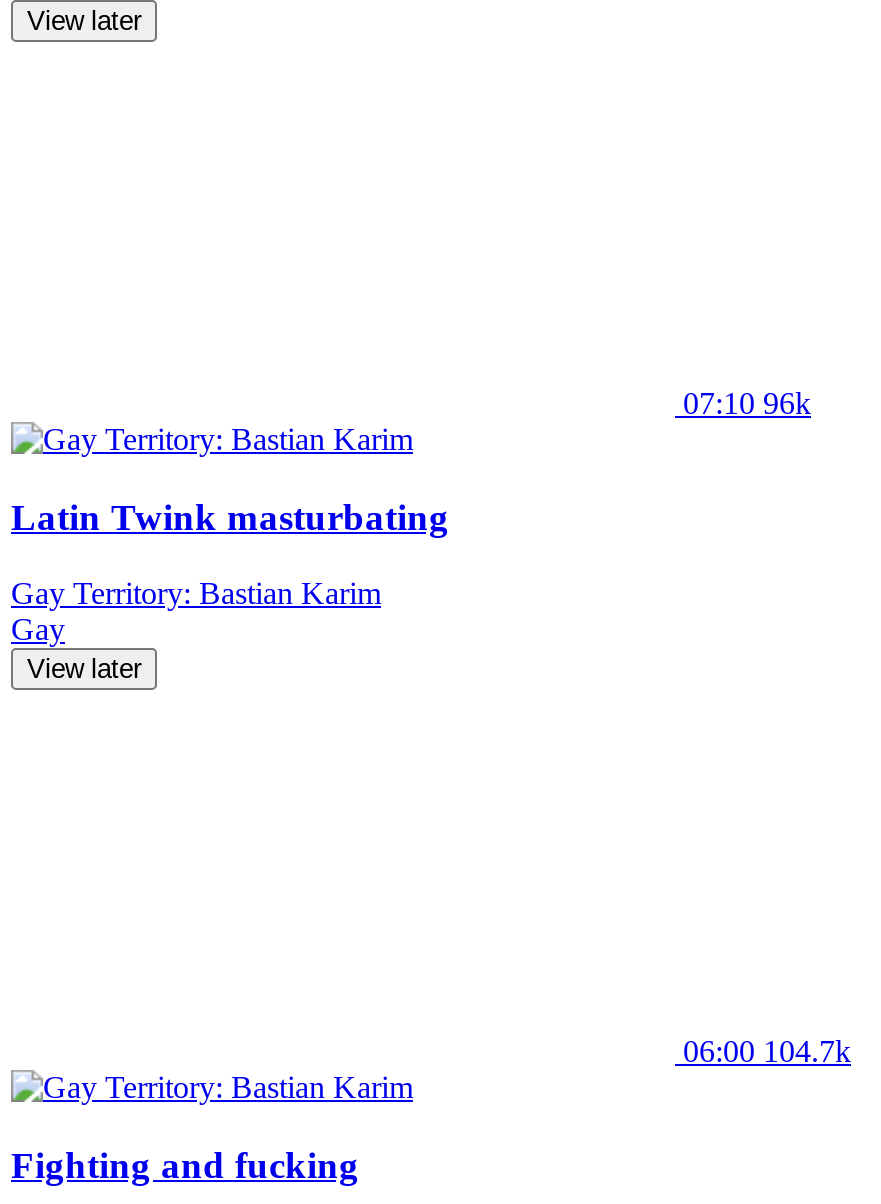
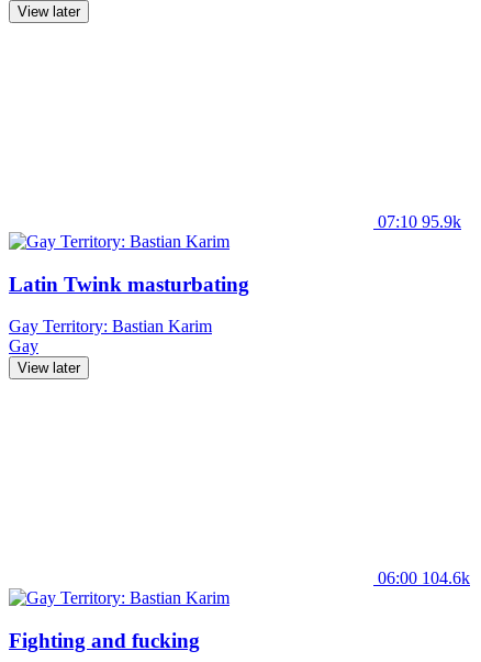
- 07:10 96k
+ 07:10 95.9k

- 06:00 104.7k
+ 06:00 104.6k
